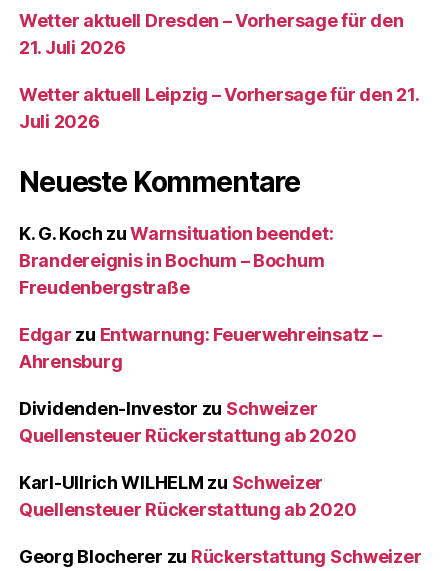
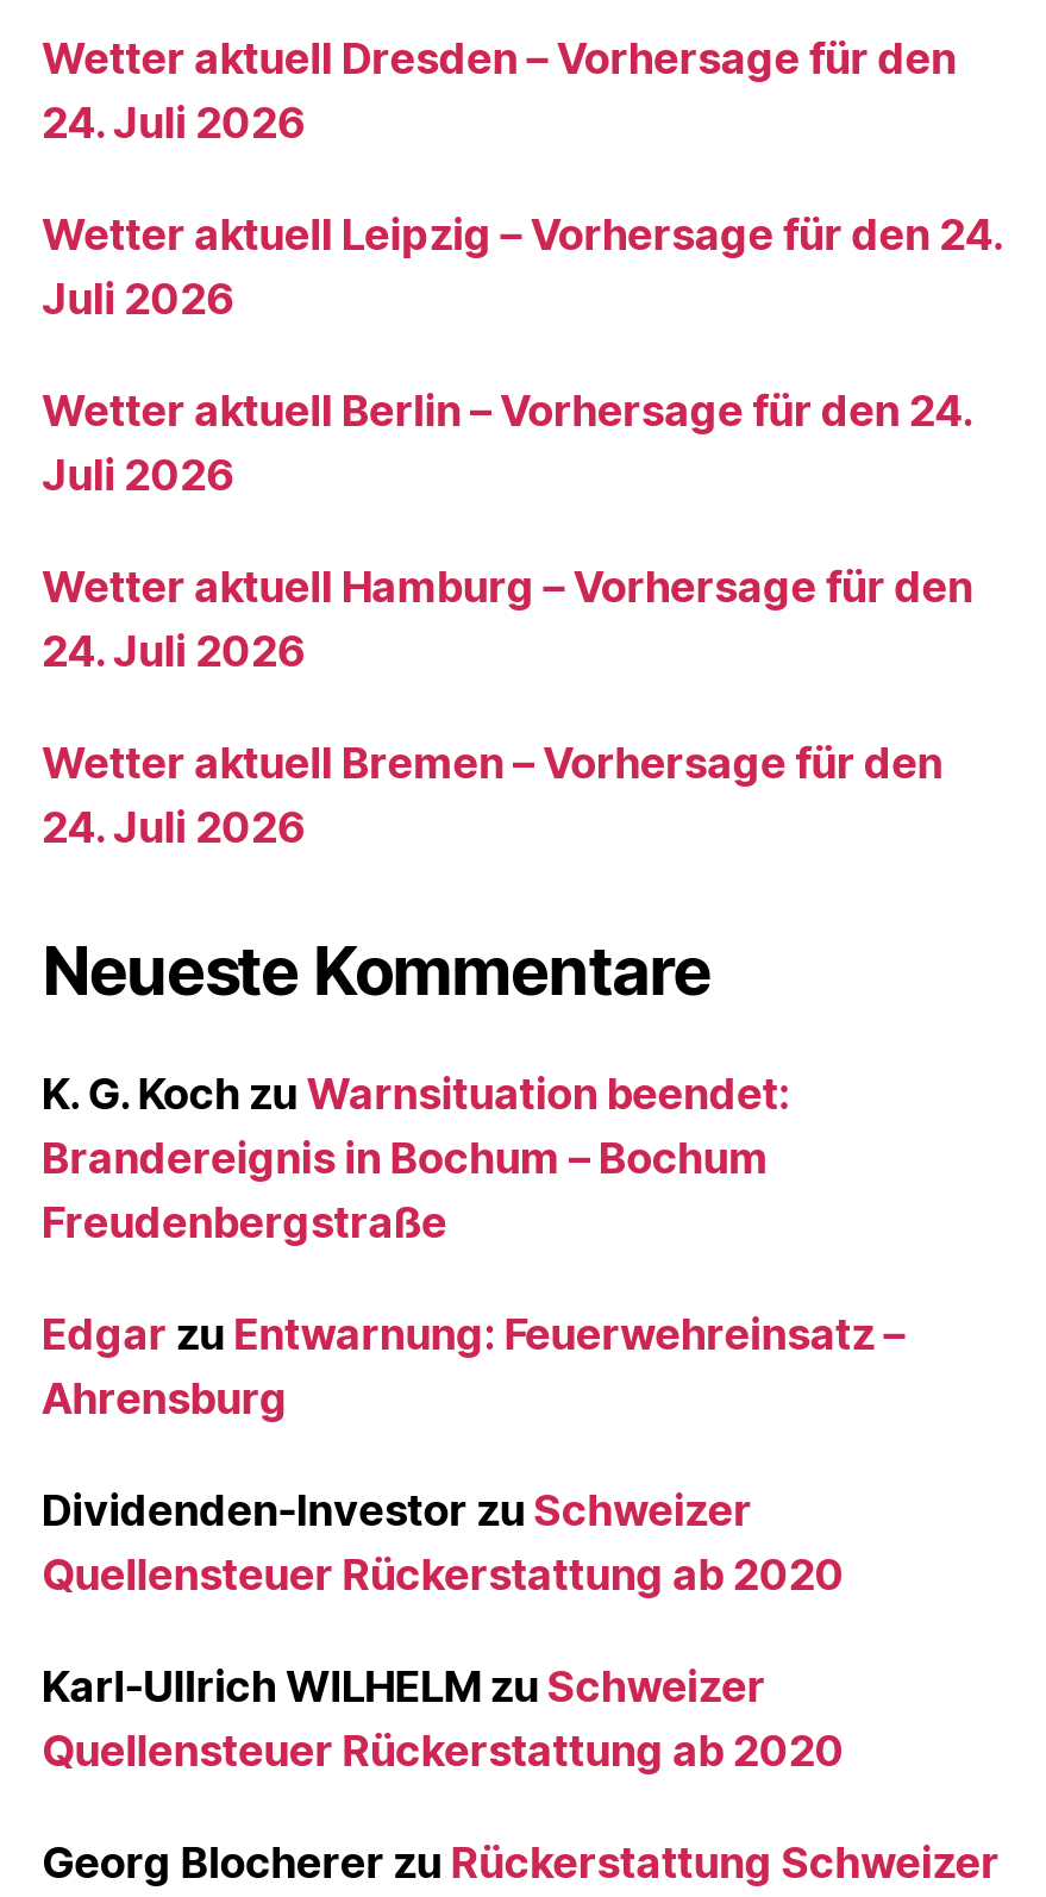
- 21. Juli 2026
+ 24. Juli 2026

- Wetter aktuell Leipzig – Vorhersage für den 21.
+ Wetter aktuell Leipzig – Vorhersage für den 24.

+ Wetter aktuell Berlin – Vorhersage für den 24.
+ Juli 2026
+ Wetter aktuell Hamburg – Vorhersage für den
+ 24. Juli 2026
+ Wetter aktuell Bremen – Vorhersage für den
+ 24. Juli 2026
